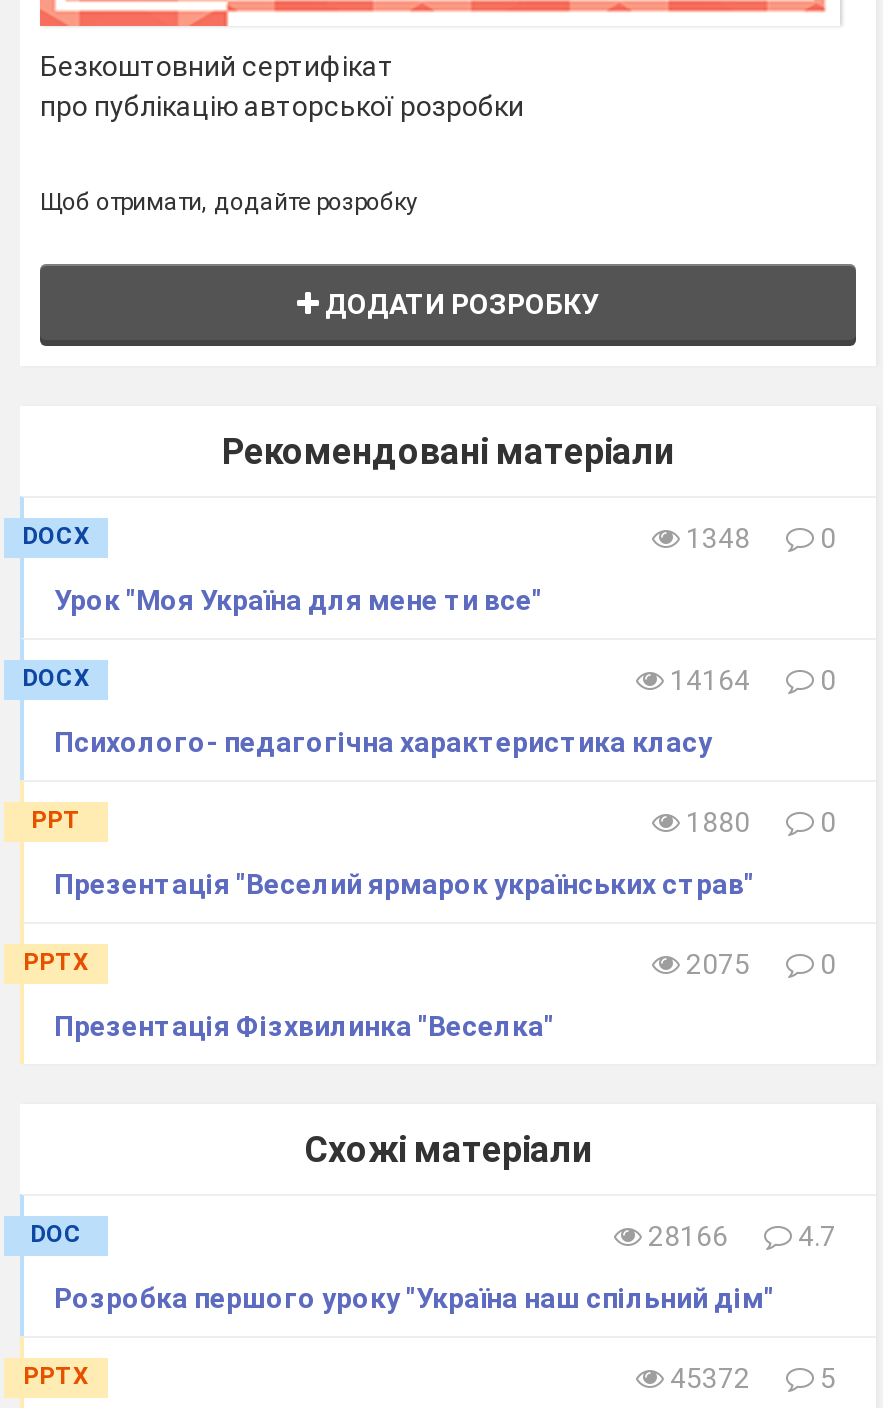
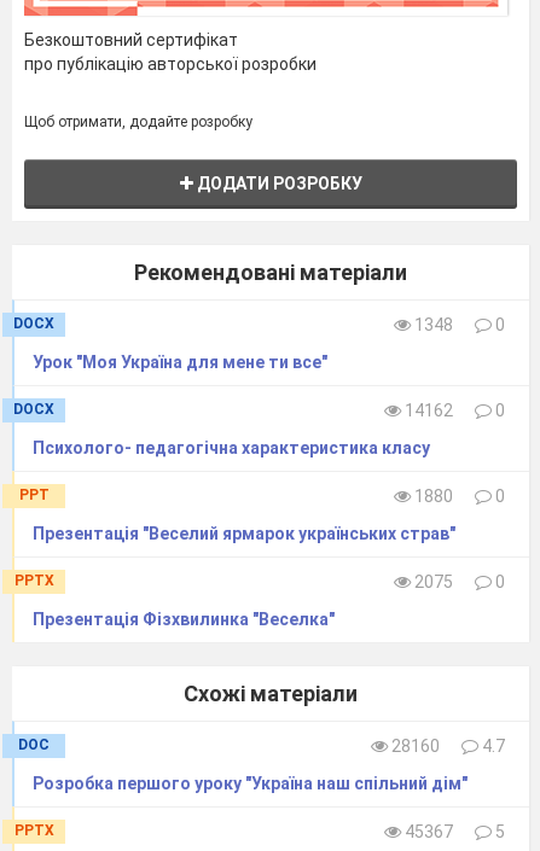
- 14164 0
+ 14162 0

- 28166 4.7
+ 28160 4.7

- 45372 5
+ 45367 5
